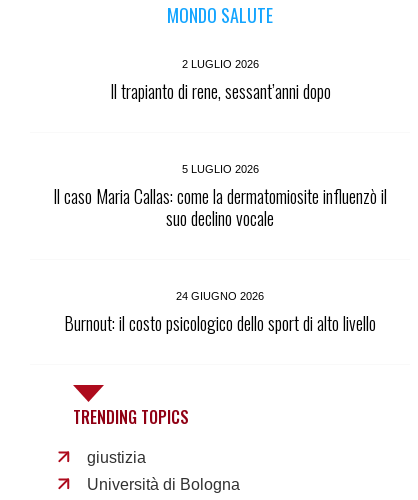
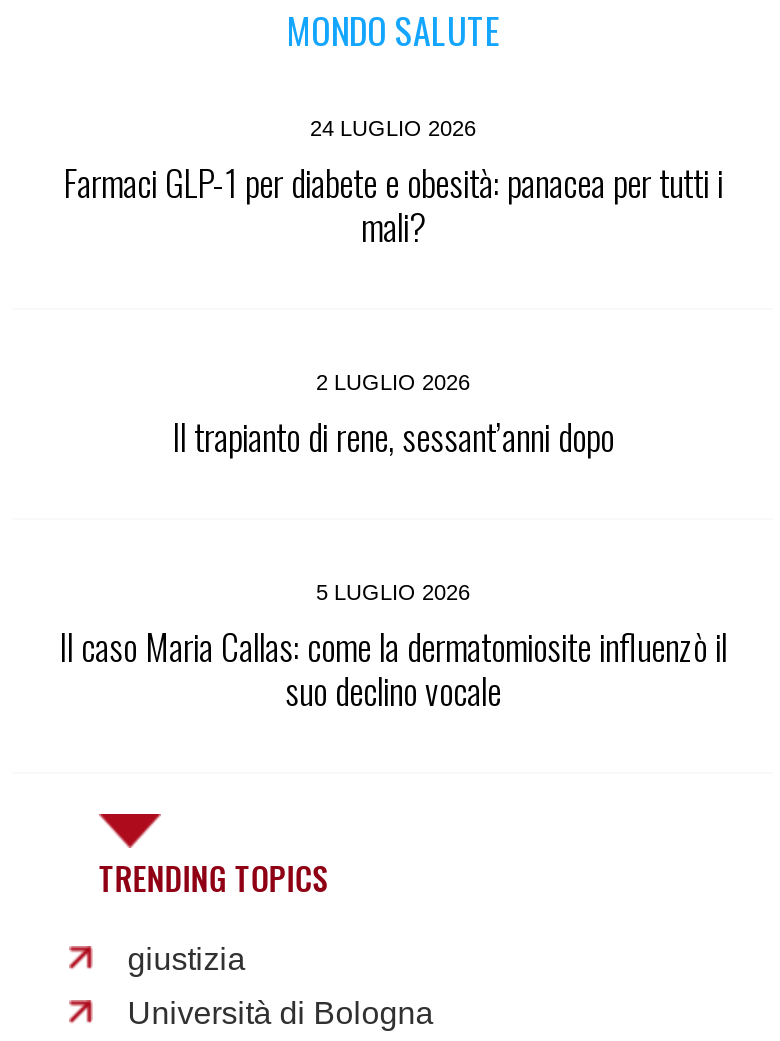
+ 24 LUGLIO 2026
+ Farmaci GLP-1 per diabete e obesità: panacea per tutti i
+ mali?

moved down: 2 LUGLIO 2026 | Il trapianto di rene, sessant’anni dopo | 5 LUGLIO 2026 | Il caso Maria Callas: come la dermatomiosite influenzò il | suo declino vocale

- 24 GIUGNO 2026
- Burnout: il costo psicologico dello sport di alto livello
